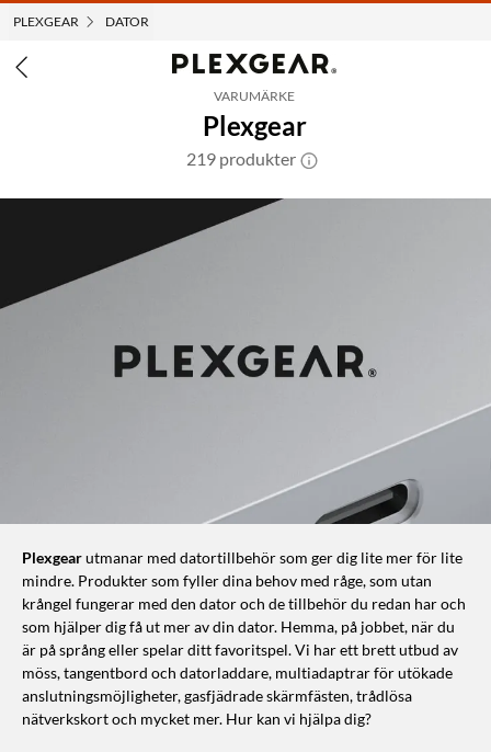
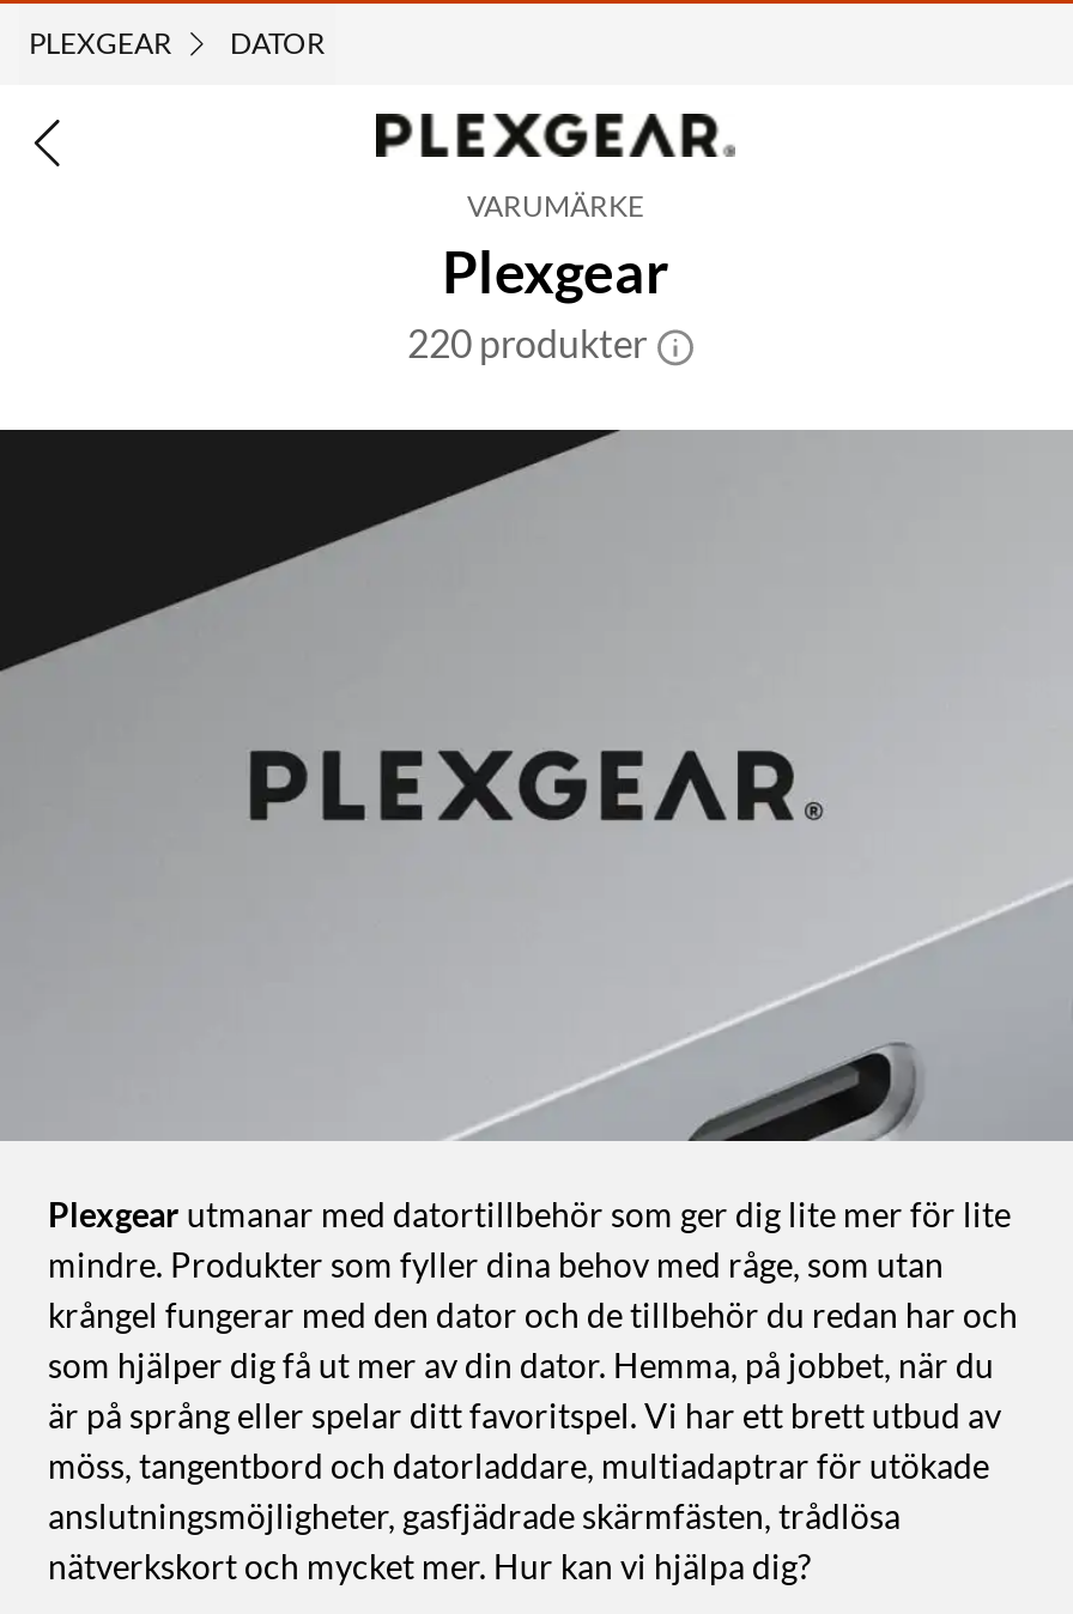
- 219 produkter
+ 220 produkter
